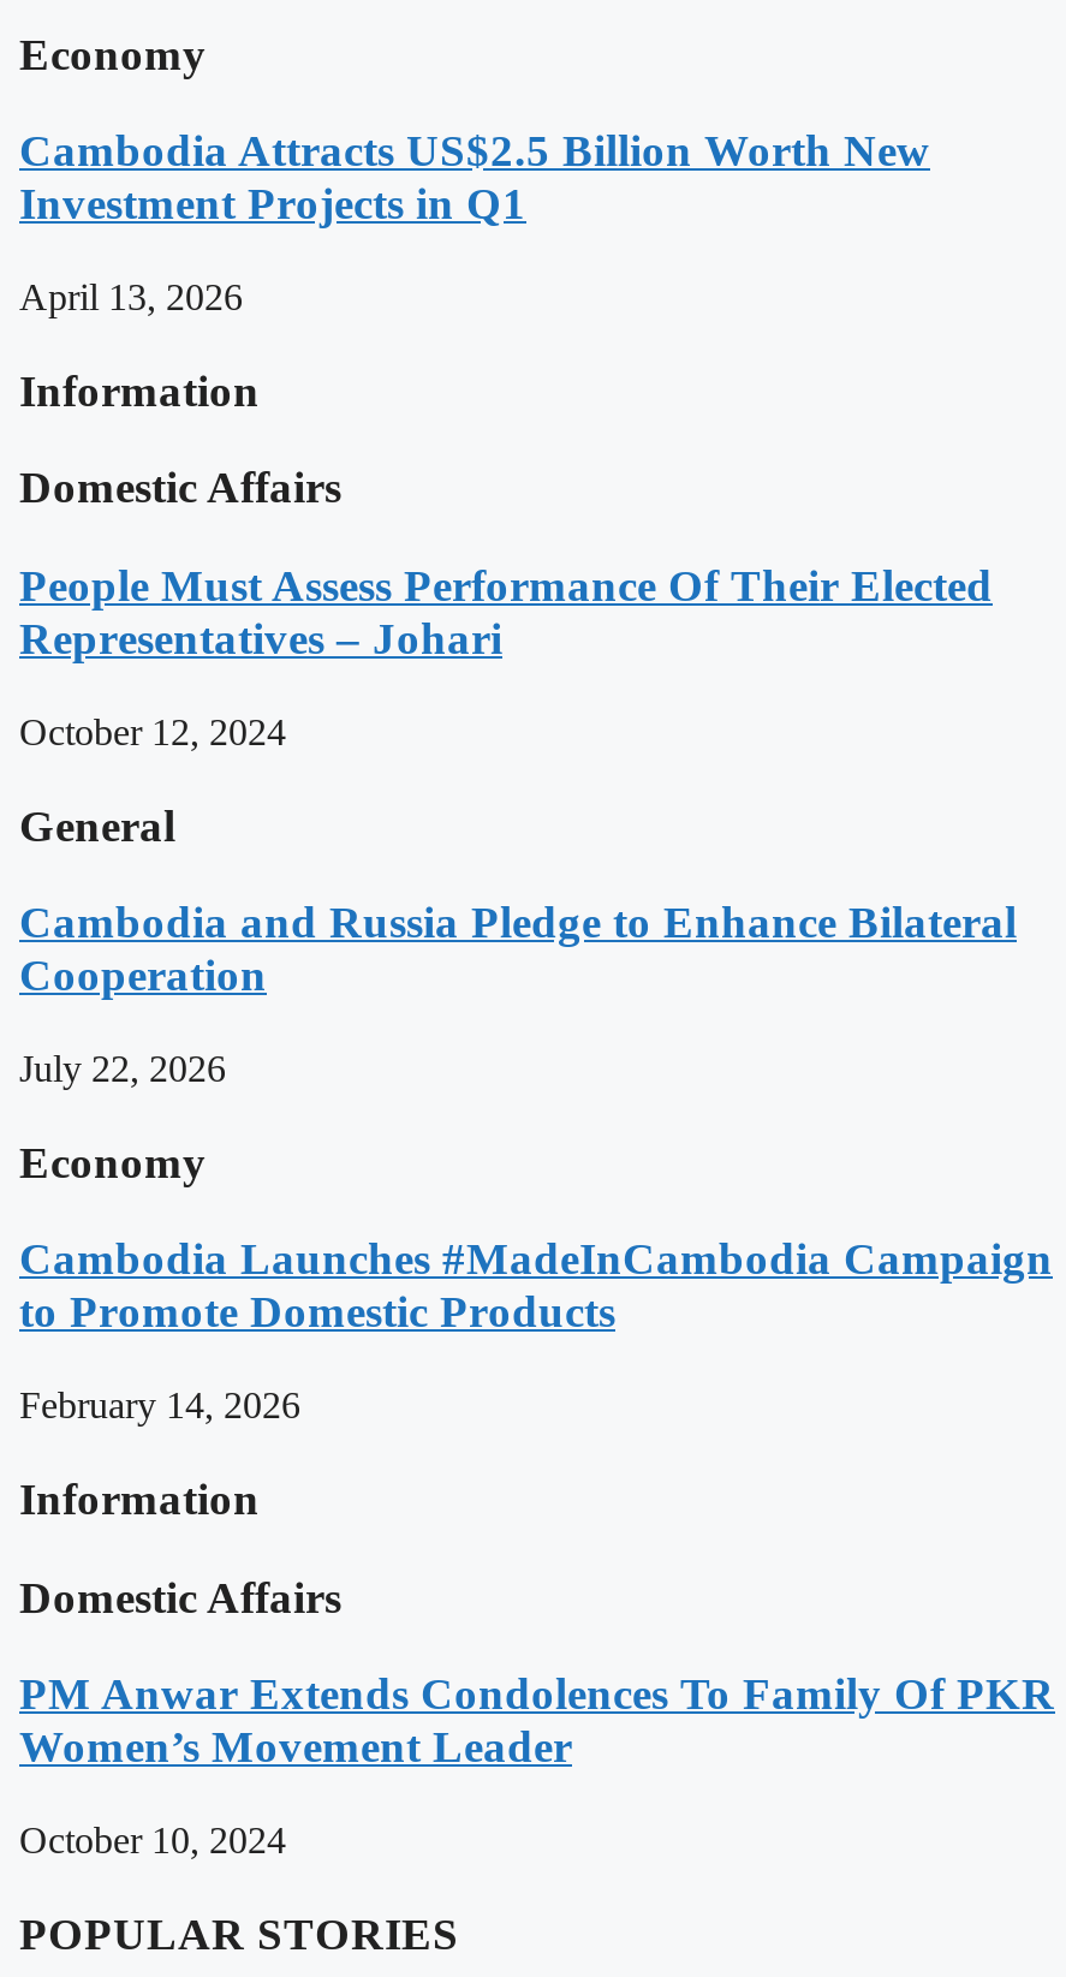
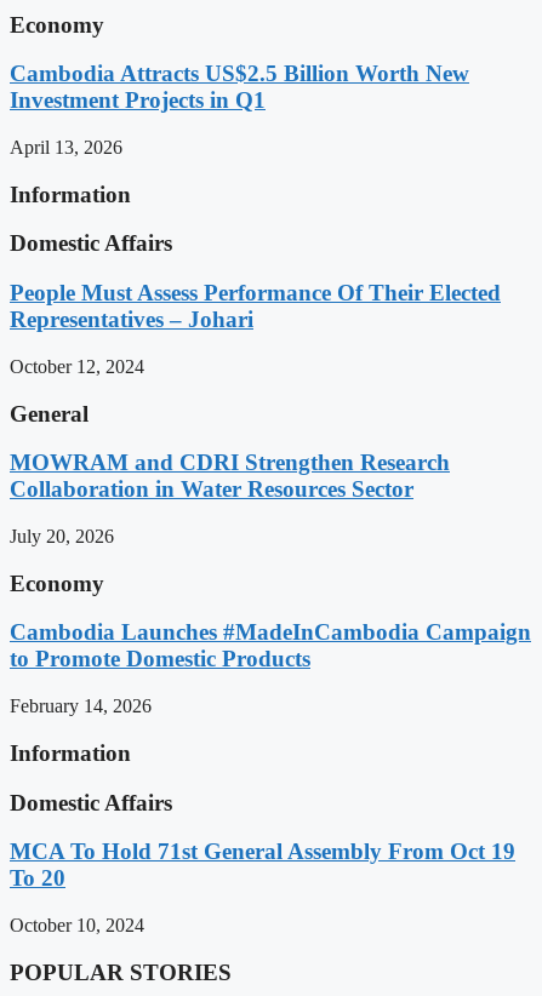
- Cambodia and Russia Pledge to Enhance Bilateral
- Cooperation
+ MOWRAM and CDRI Strengthen Research
+ Collaboration in Water Resources Sector

- July 22, 2026
+ July 20, 2026

- PM Anwar Extends Condolences To Family Of PKR
- Women’s Movement Leader
+ MCA To Hold 71st General Assembly From Oct 19
+ To 20
